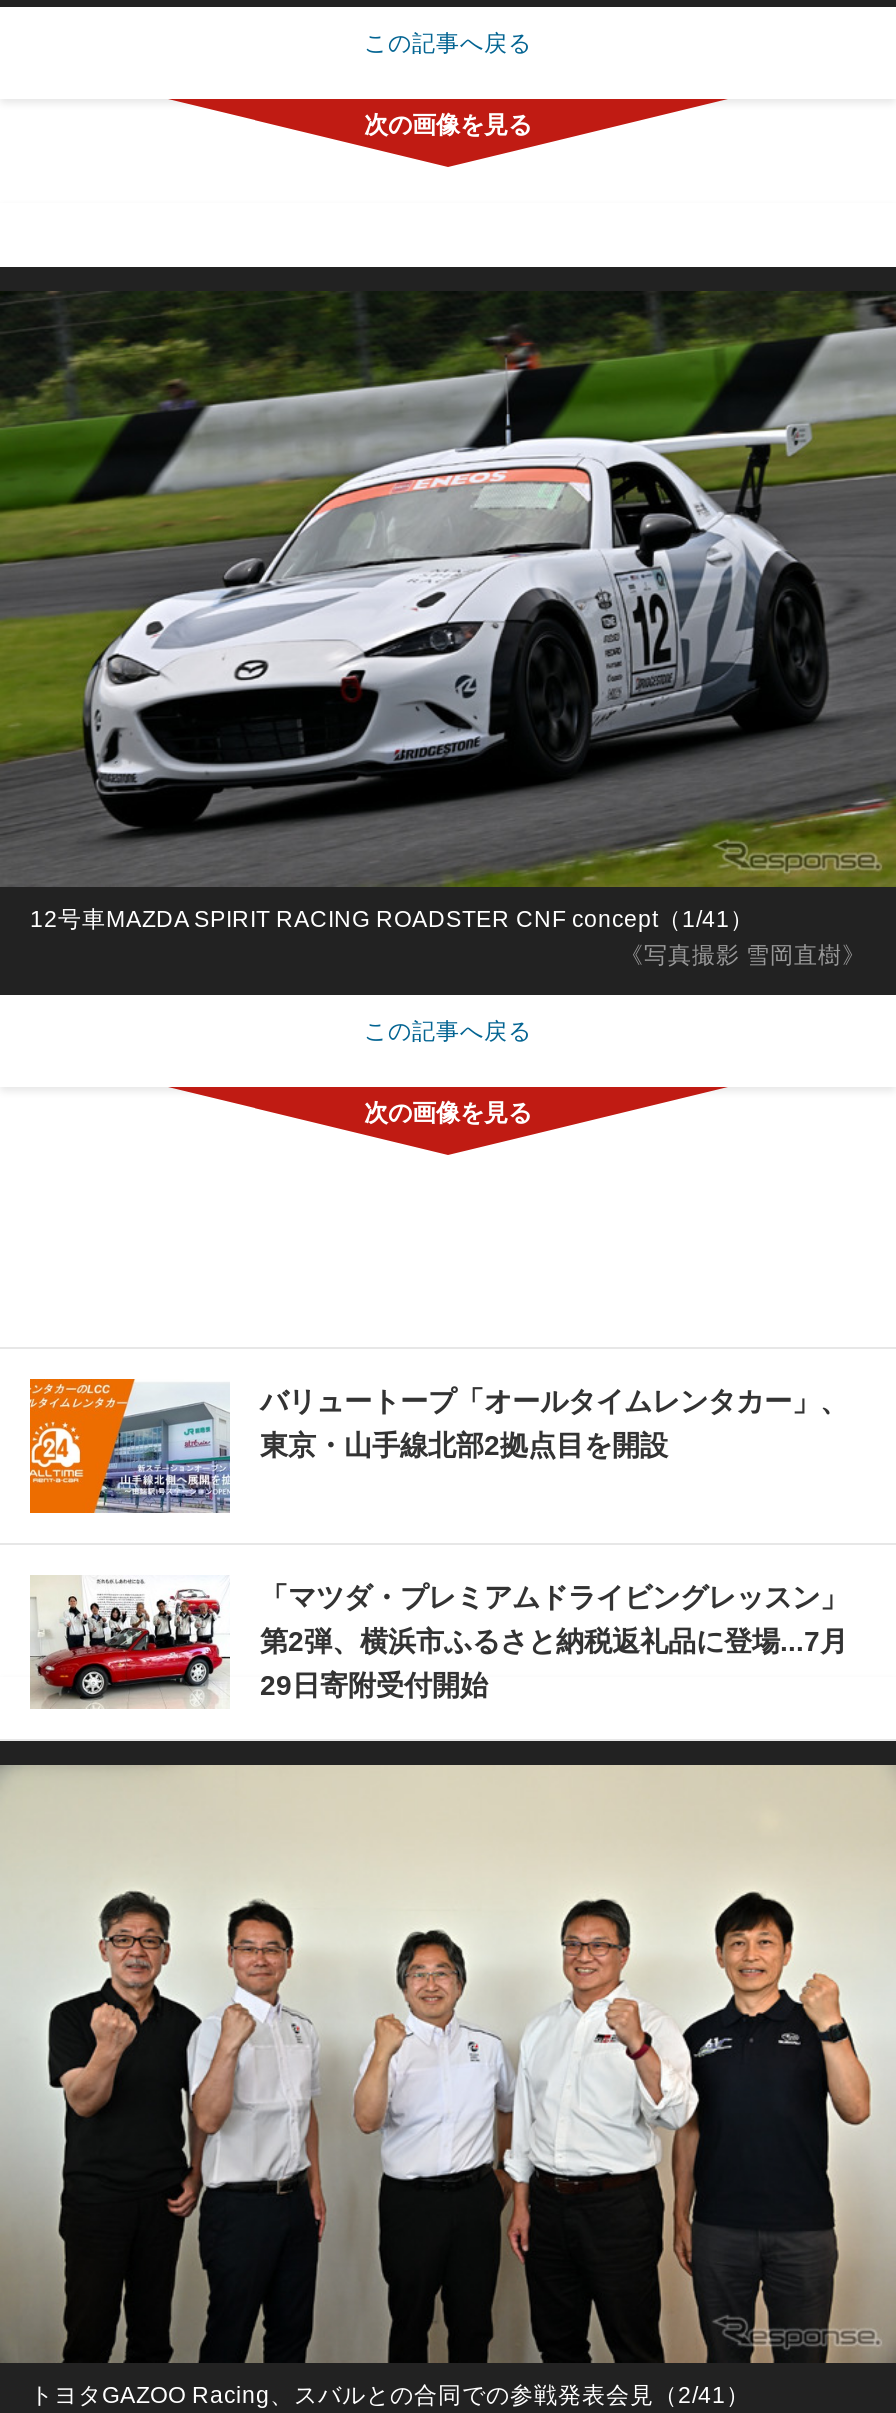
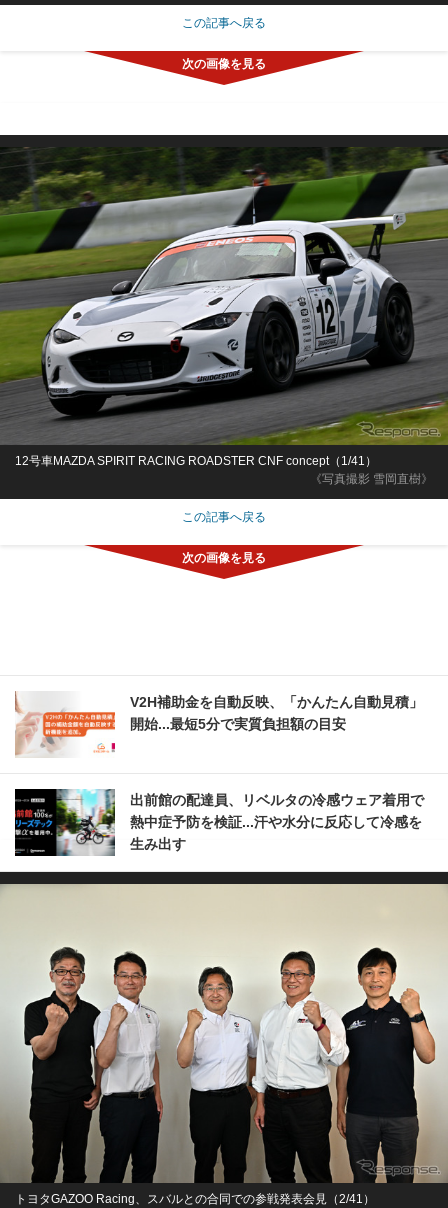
- [image]
- バリュートープ「オールタイムレンタカー」、
- 東京・山手線北部2拠点目を開設
+ [image]
+ V2H補助金を自動反映、「かんたん自動見積」
+ 開始...最短5分で実質負担額の目安

- [image]
- 「マツダ・プレミアムドライビングレッスン」
- 第2弾、横浜市ふるさと納税返礼品に登場...7月
- 29日寄附受付開始
+ [image]
+ 出前館の配達員、リベルタの冷感ウェア着用で
+ 熱中症予防を検証...汗や水分に反応して冷感を
+ 生み出す
